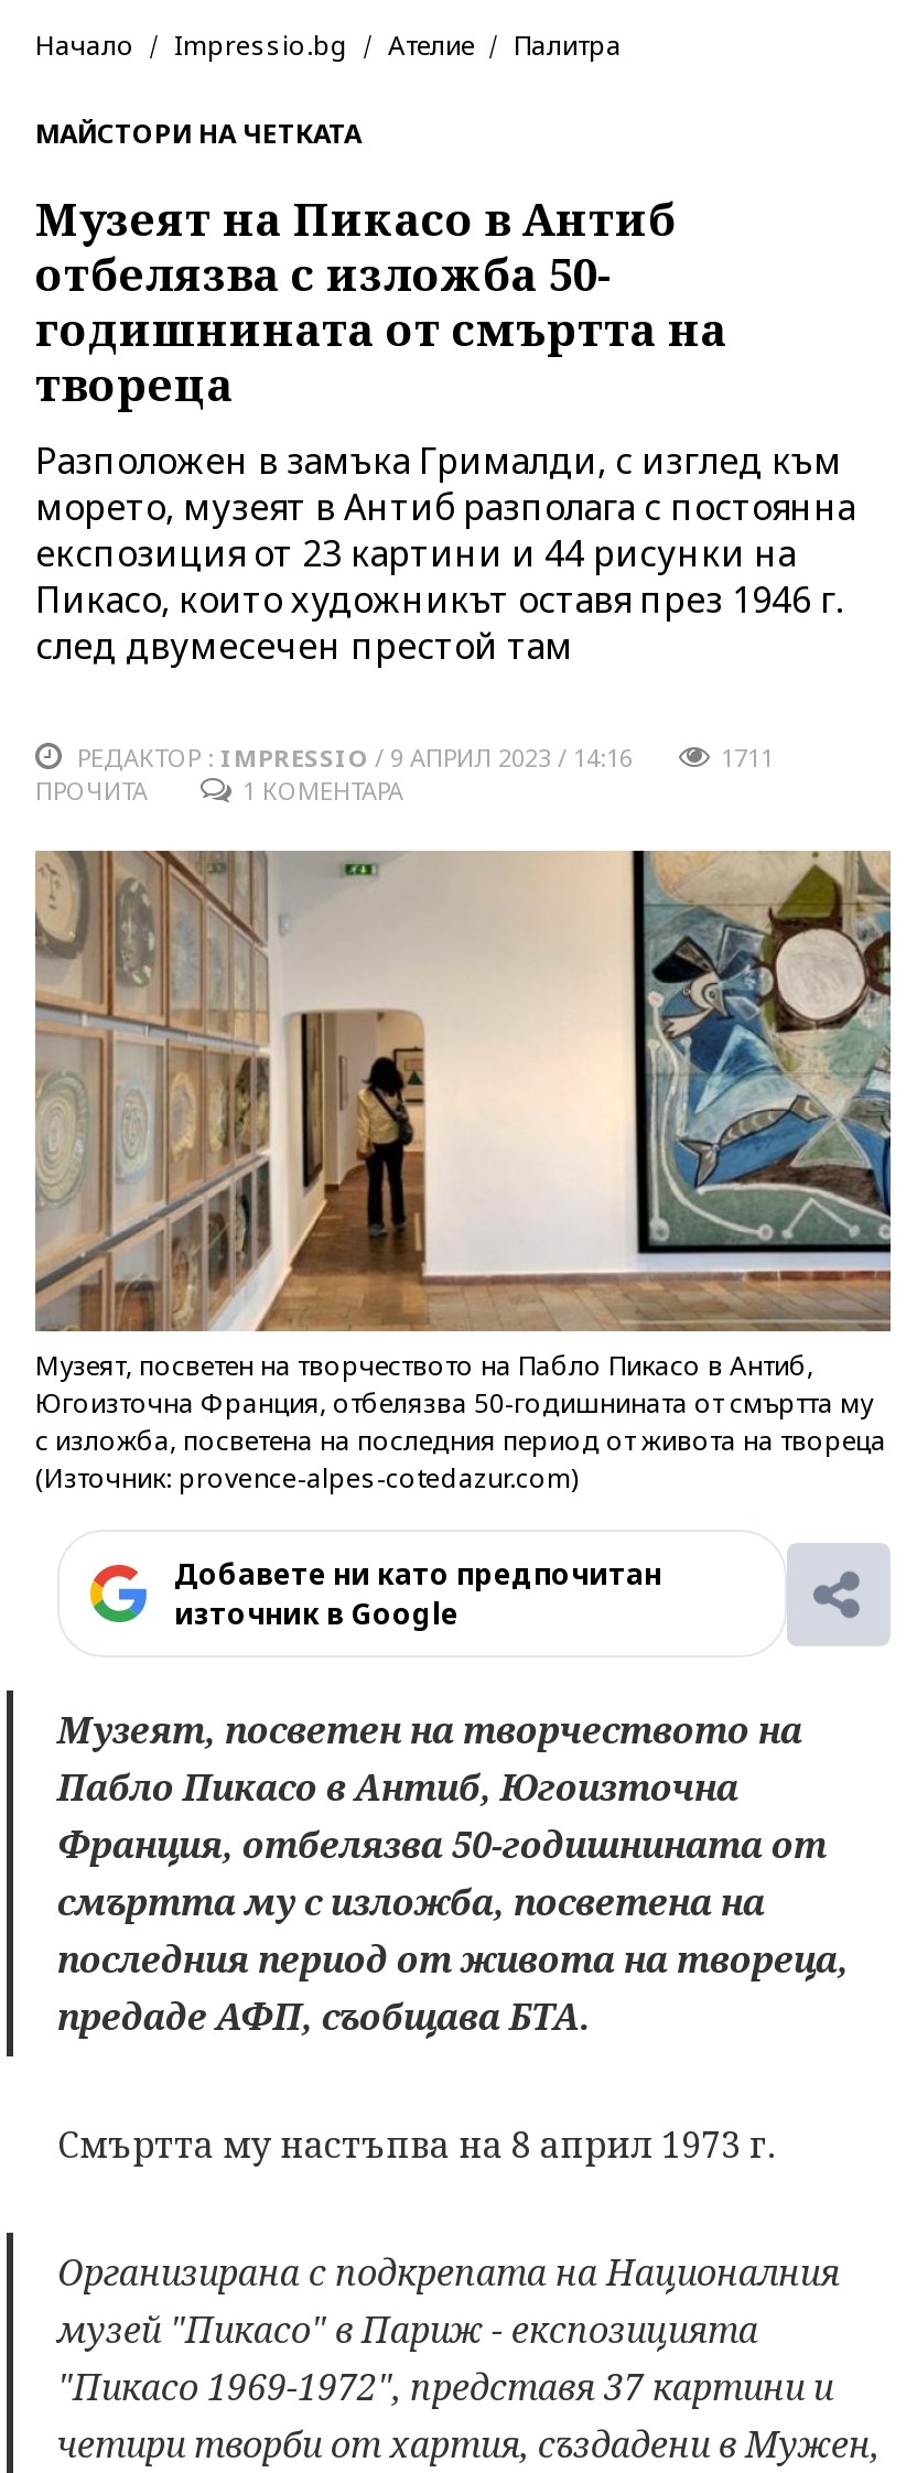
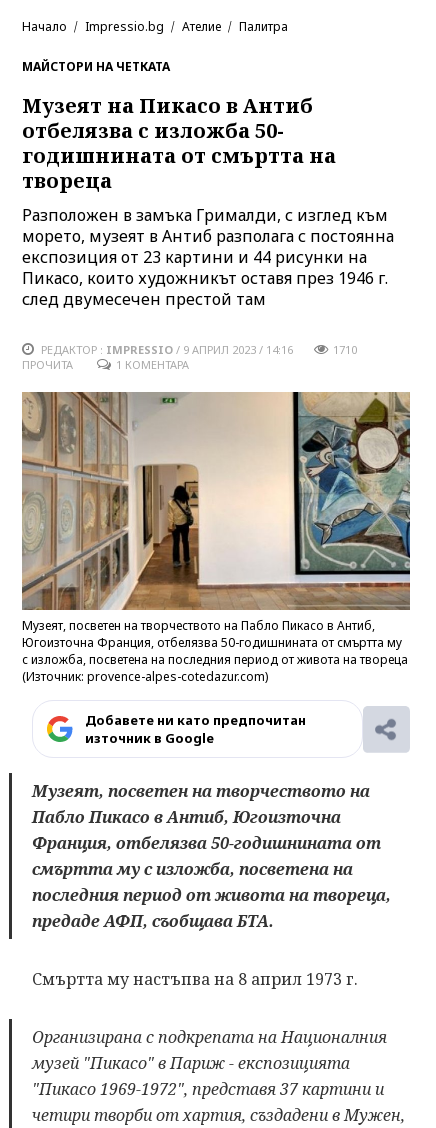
- 1711
+ 1710
